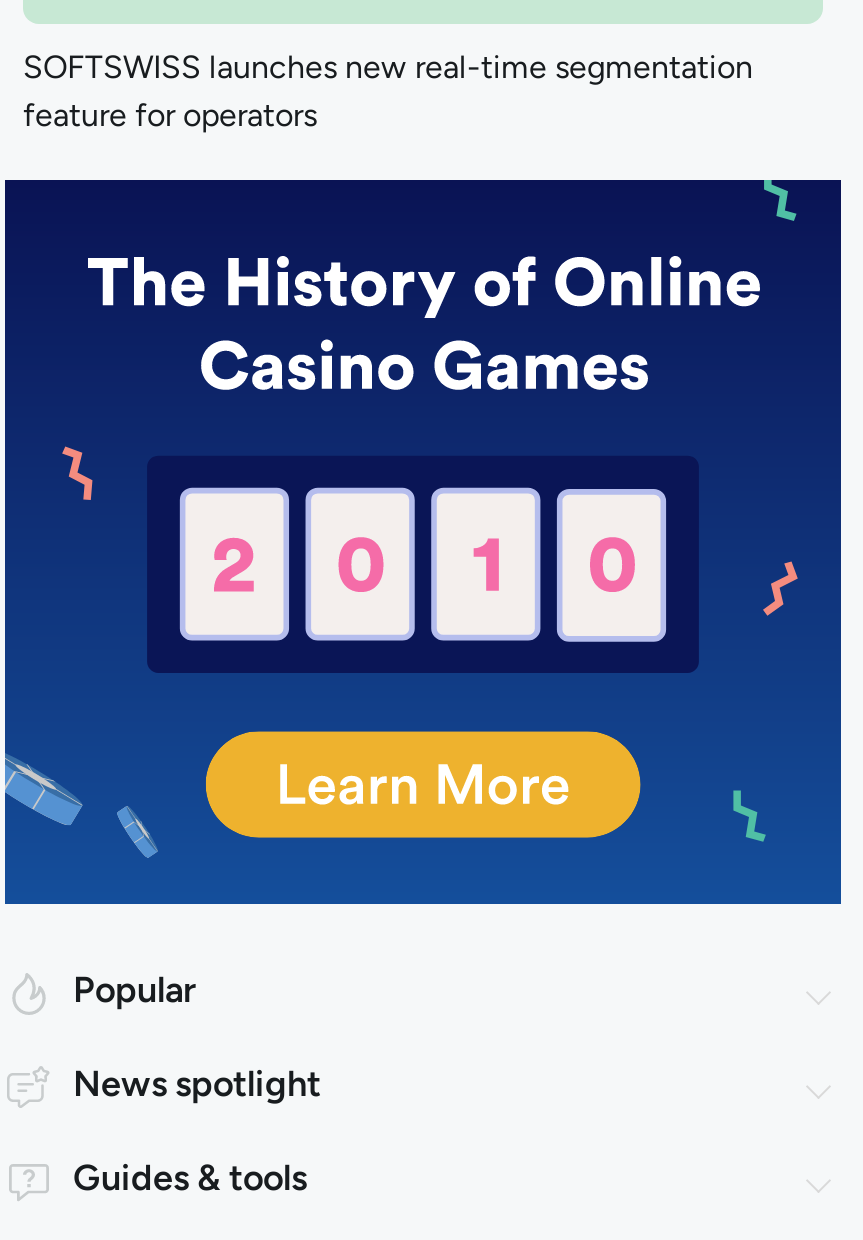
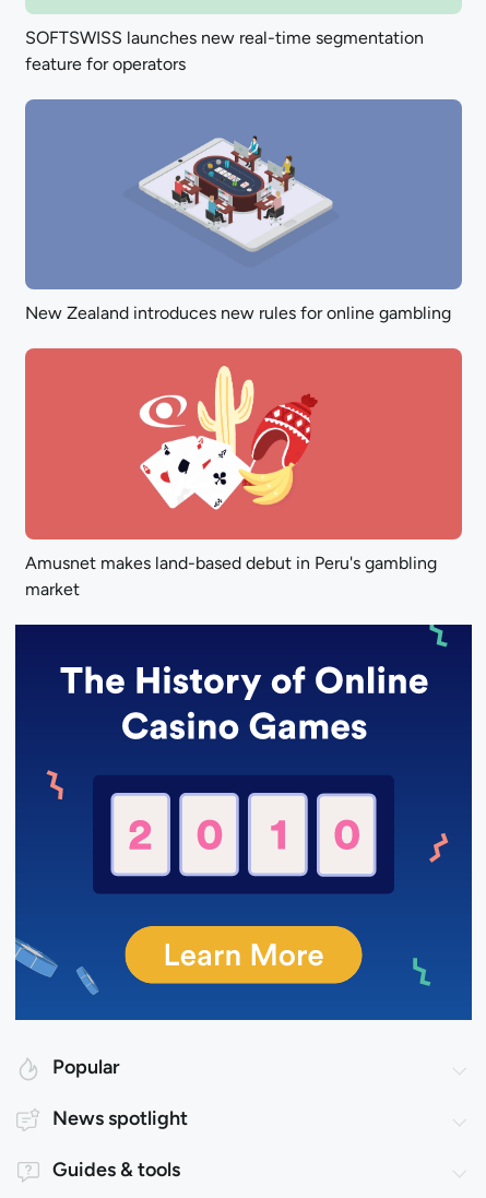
+ [image]
+ Amusnet makes land-based debut in Peru's gambling
+ market

+ [image]
+ New Zealand introduces new rules for online gambling
